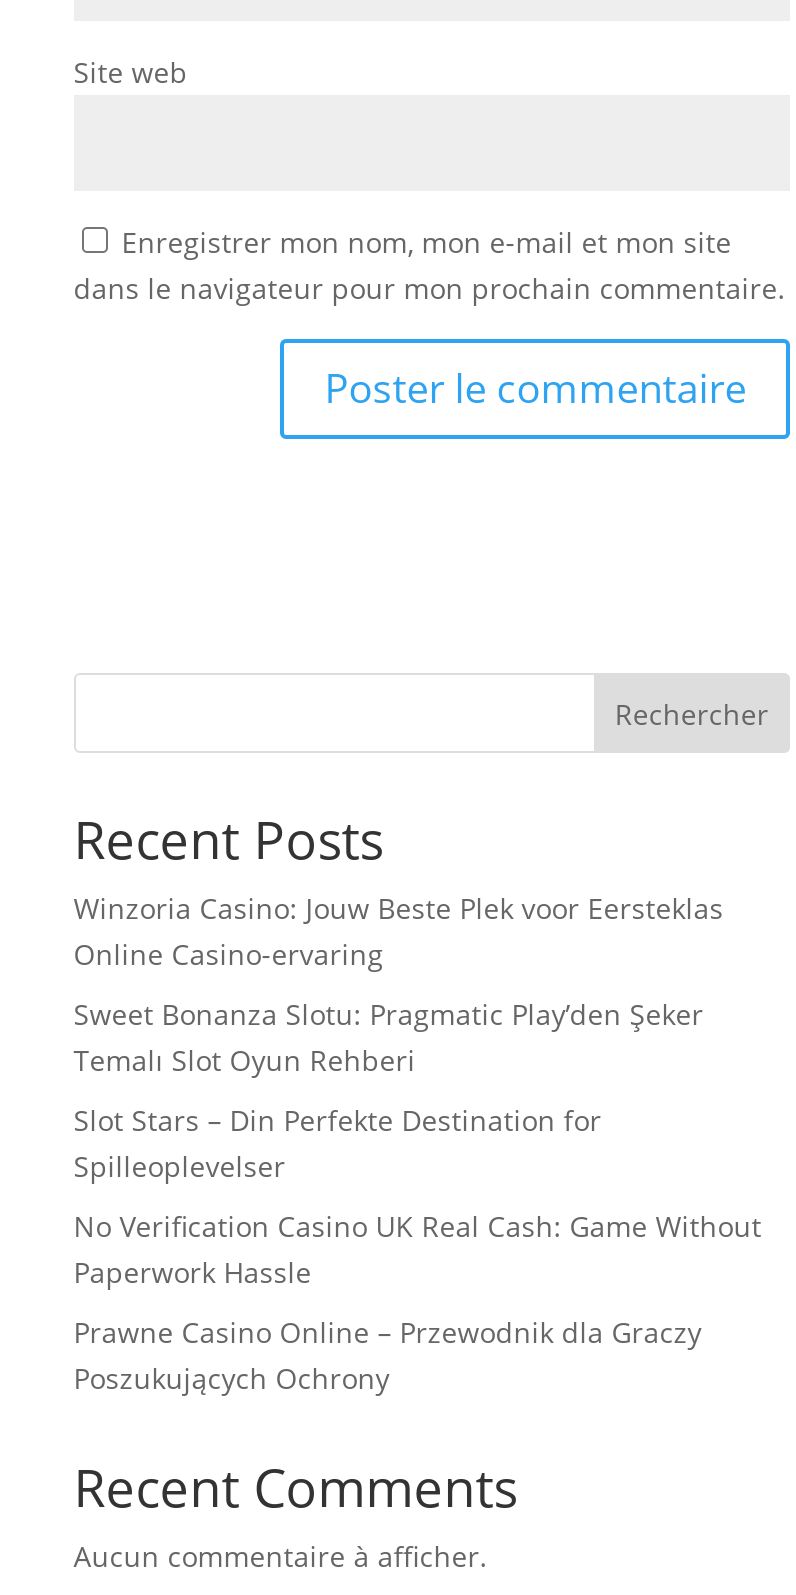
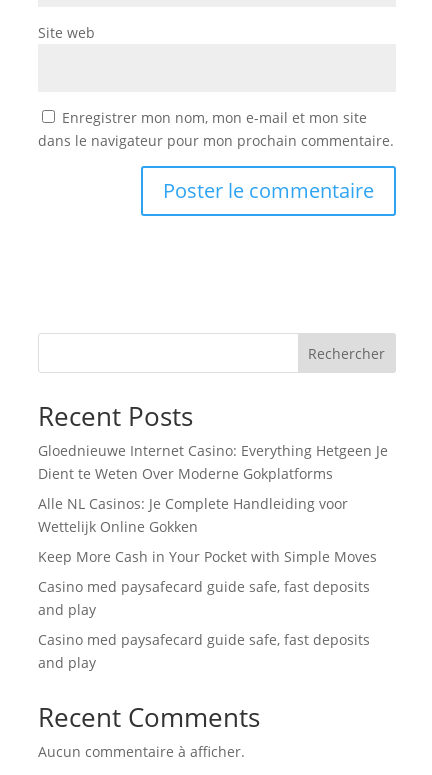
- Winzoria Casino: Jouw Beste Plek voor Eersteklas
- Online Casino-ervaring
+ Gloednieuwe Internet Casino: Everything Hetgeen Je
+ Dient te Weten Over Moderne Gokplatforms

- Sweet Bonanza Slotu: Pragmatic Play’den Şeker
- Temalı Slot Oyun Rehberi
+ Alle NL Casinos: Je Complete Handleiding voor
+ Wettelijk Online Gokken

- Slot Stars – Din Perfekte Destination for
- Spilleoplevelser
+ Keep More Cash in Your Pocket with Simple Moves

- No Verification Casino UK Real Cash: Game Without
- Paperwork Hassle
+ Casino med paysafecard guide safe, fast deposits
+ and play

- Prawne Casino Online – Przewodnik dla Graczy
- Poszukujących Ochrony
+ Casino med paysafecard guide safe, fast deposits
+ and play
